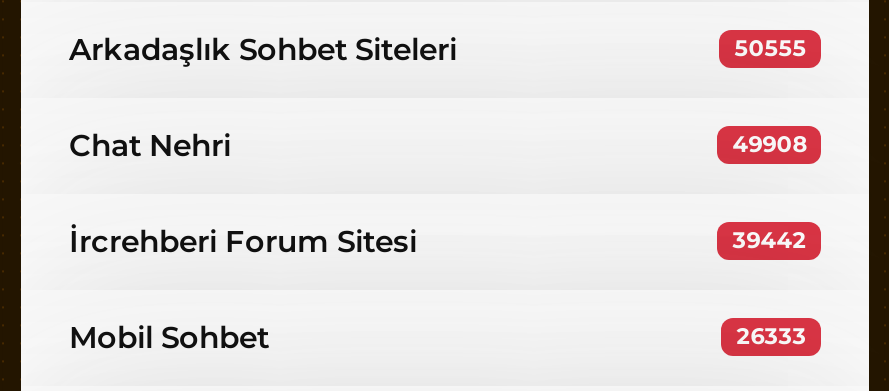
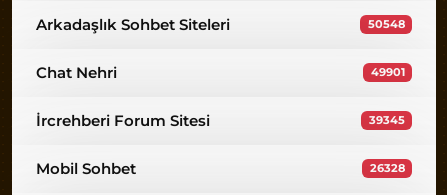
- 50555
+ 50548

- 49908
+ 49901

- 39442
+ 39345

- 26333
+ 26328
